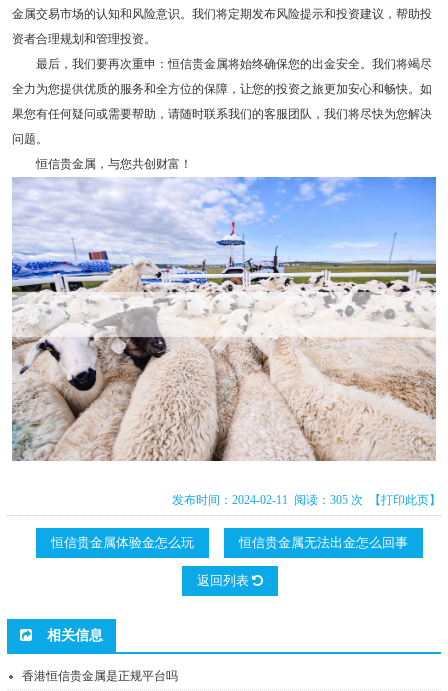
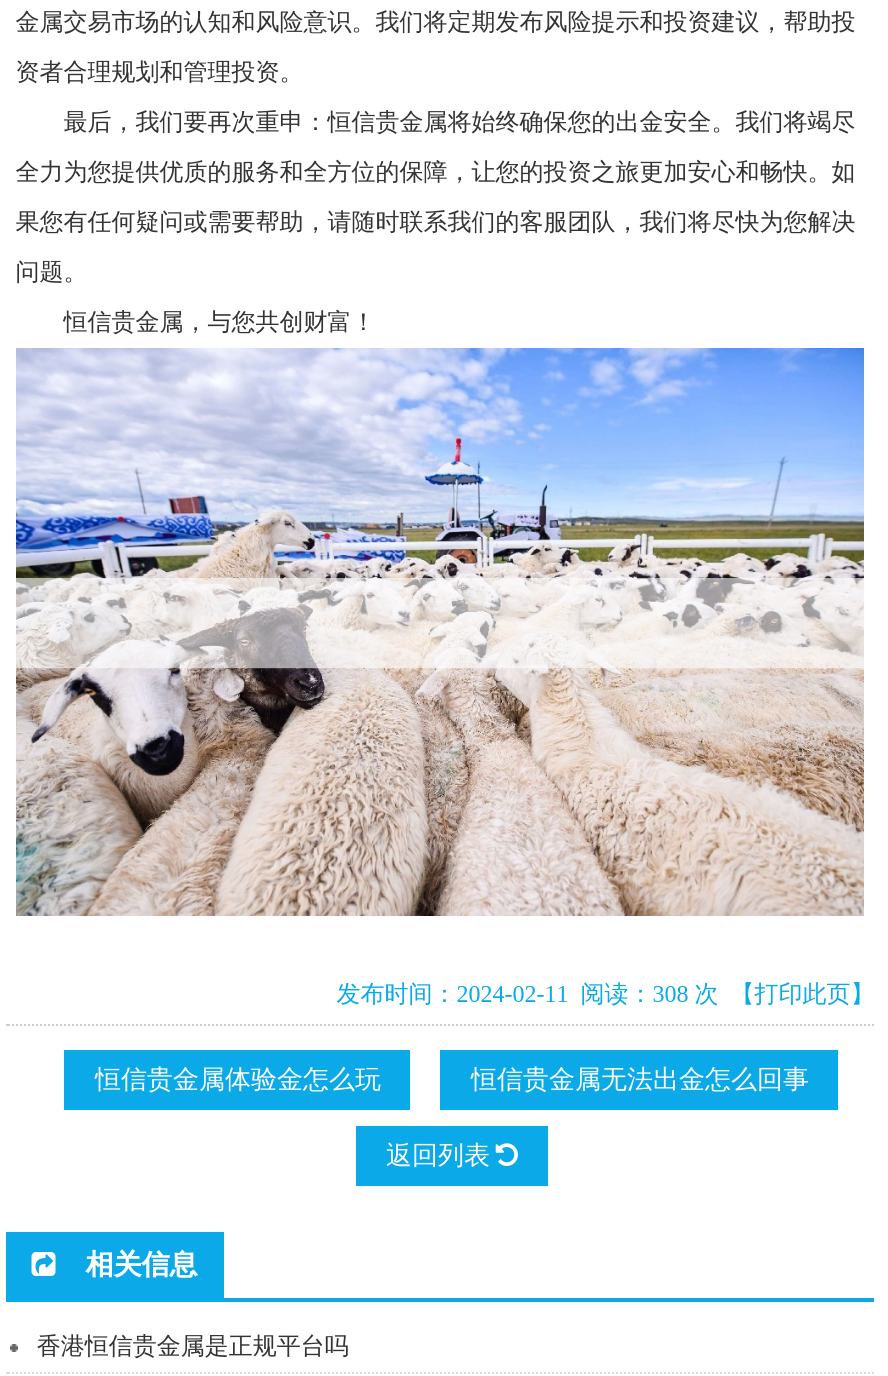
- 发布时间：2024-02-11 阅读：305 次【打印此页】
+ 发布时间：2024-02-11 阅读：308 次【打印此页】
